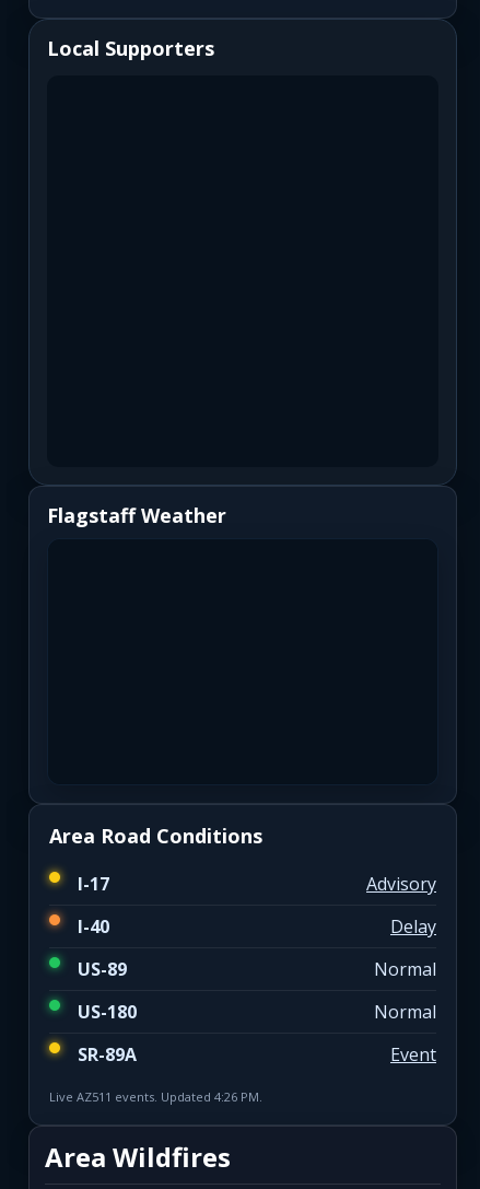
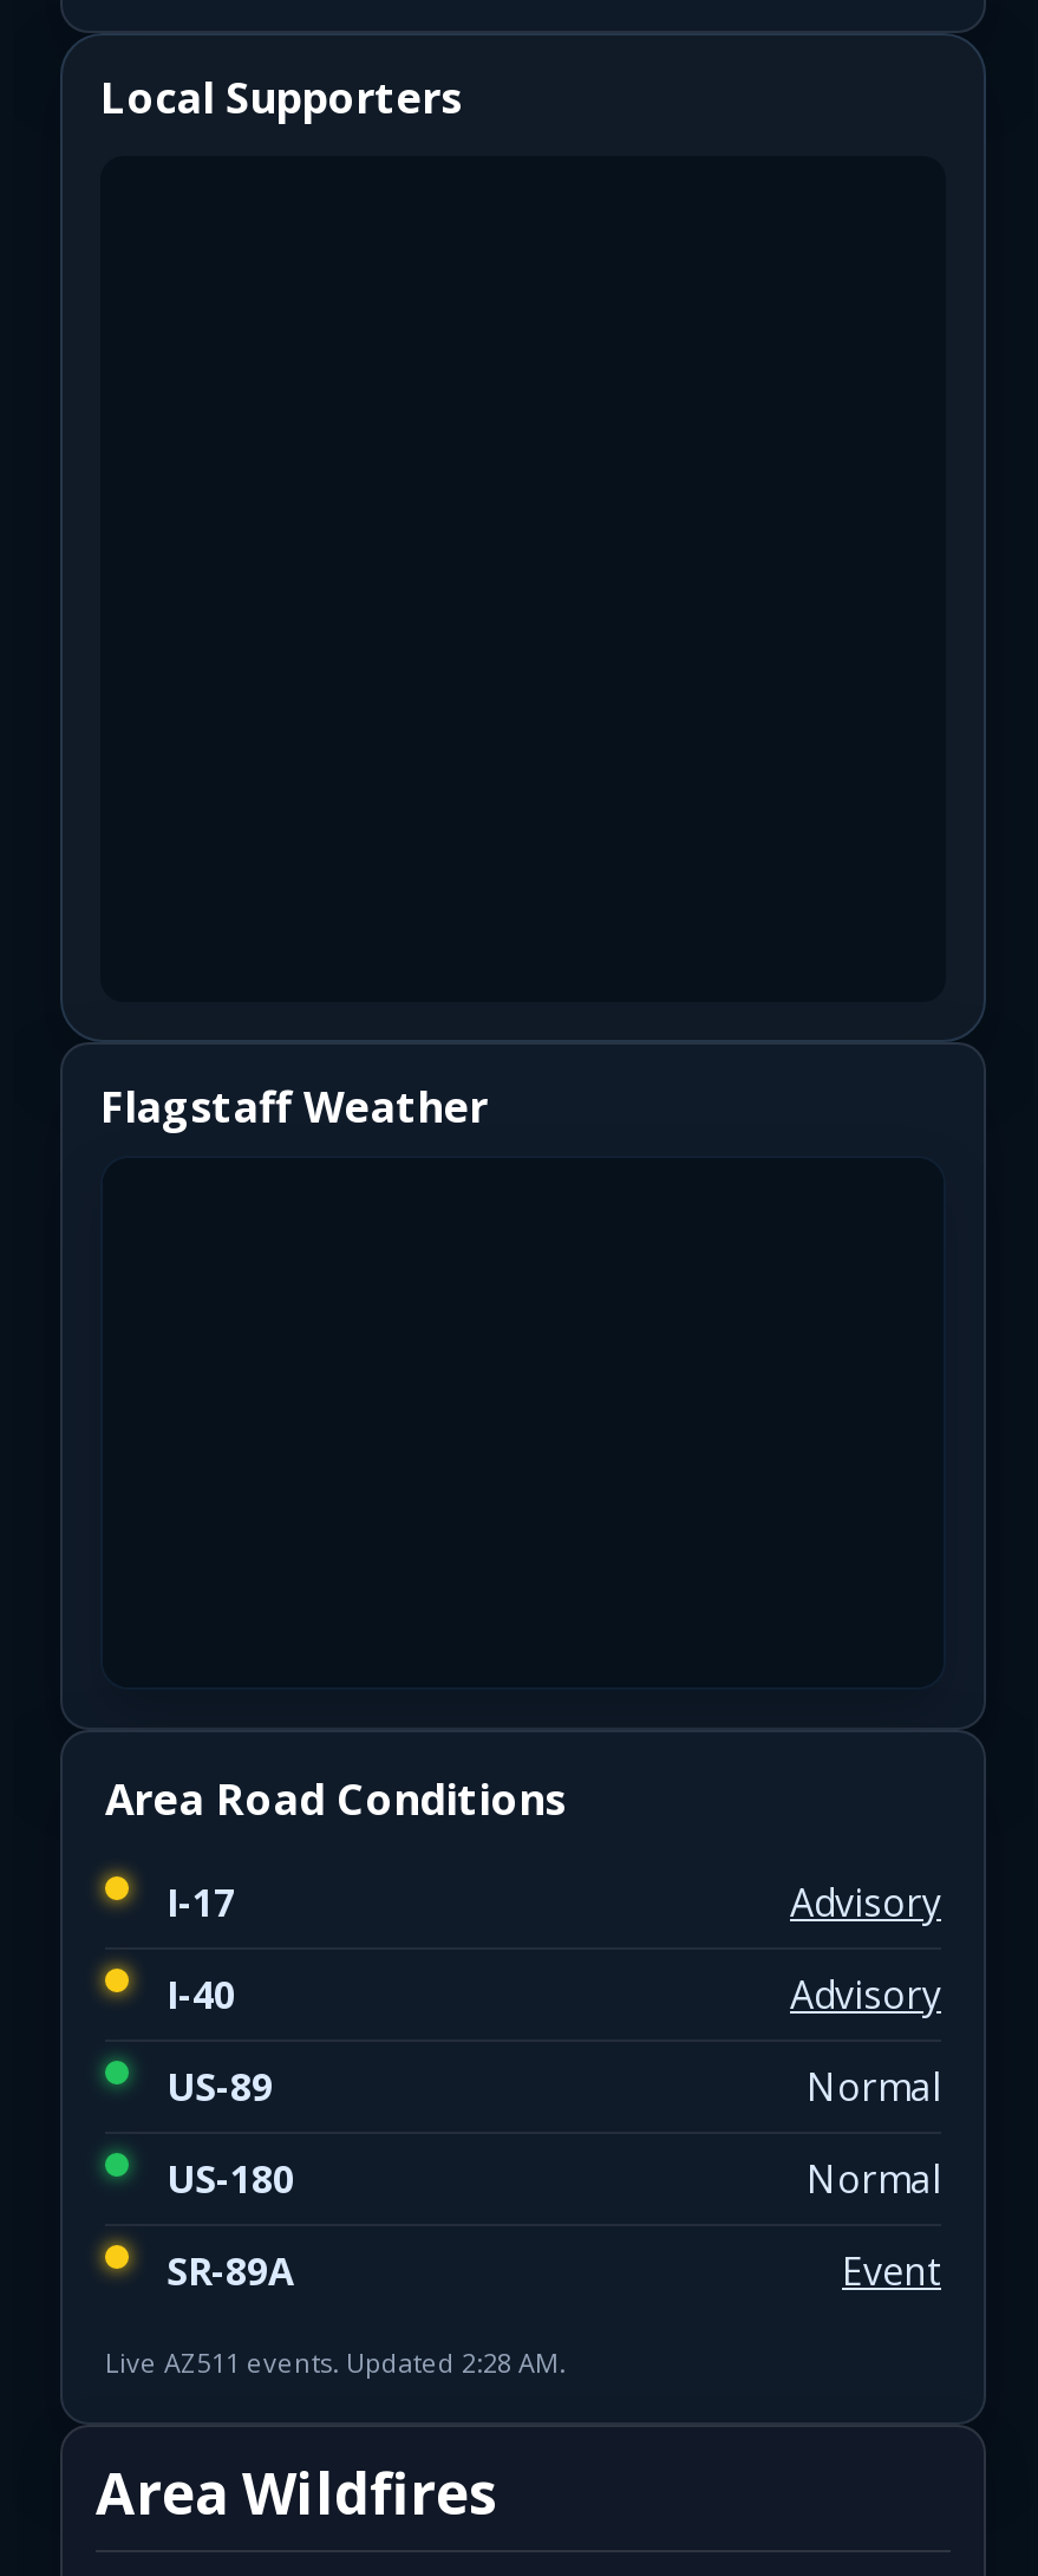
- Delay
+ Advisory

- Live AZ511 events. Updated 4:26 PM.
+ Live AZ511 events. Updated 2:28 AM.
